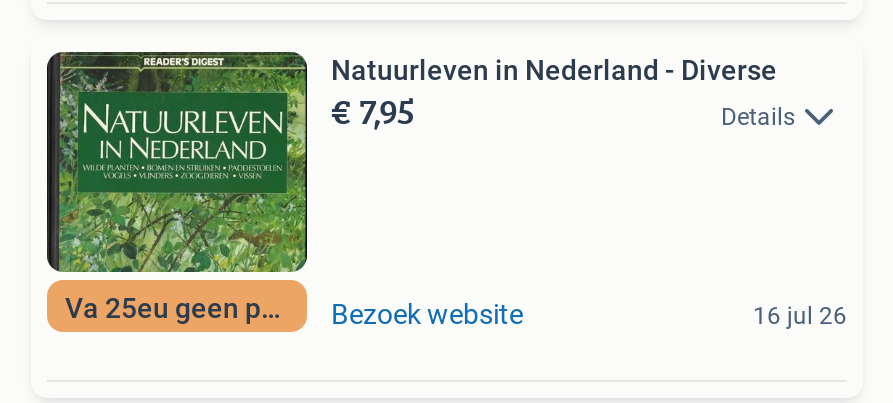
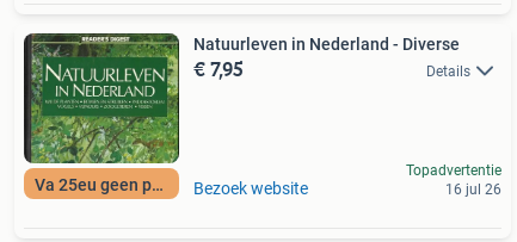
+ Topadvertentie
